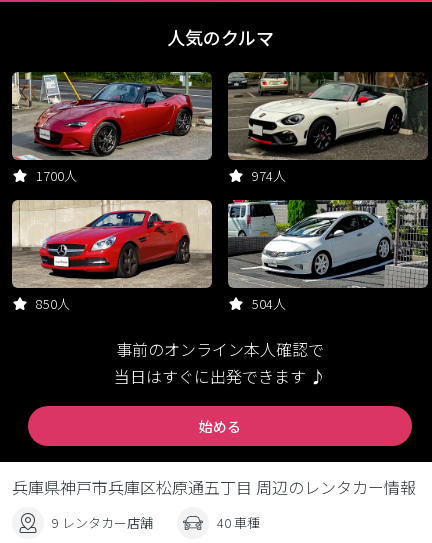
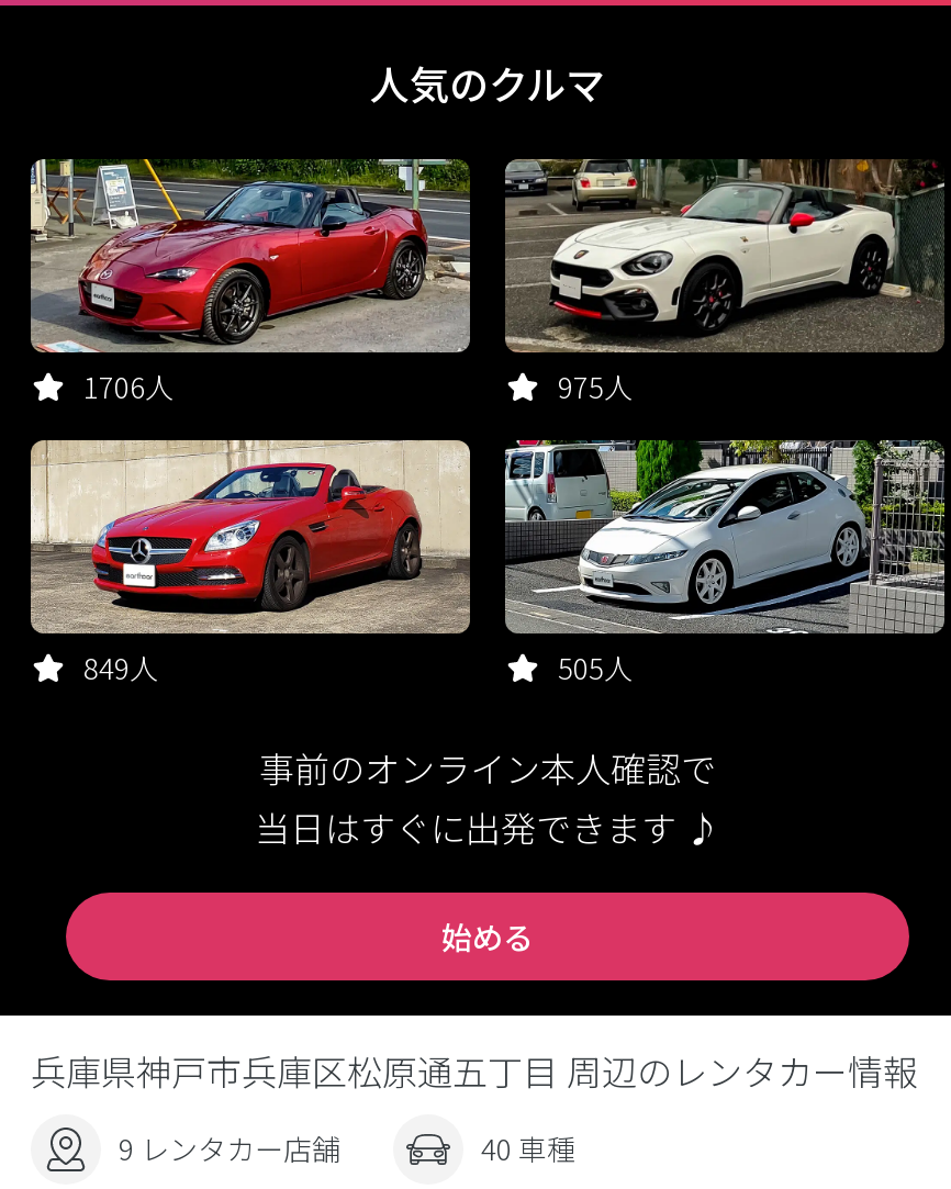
- 1700人
+ 1706人

- 974人
+ 975人

- 850人
+ 849人

- 504人
+ 505人
